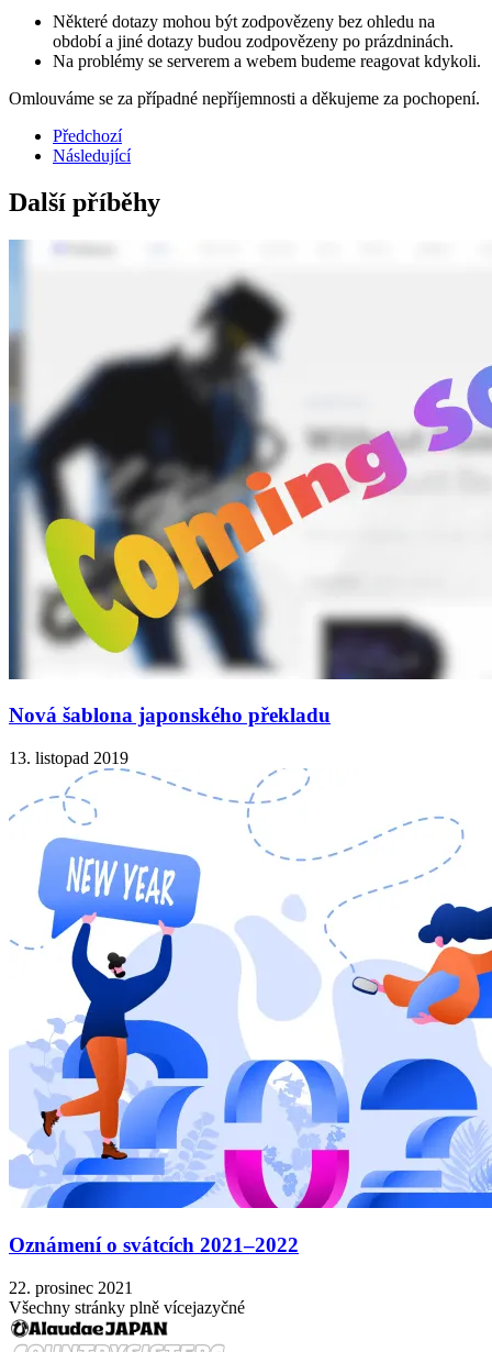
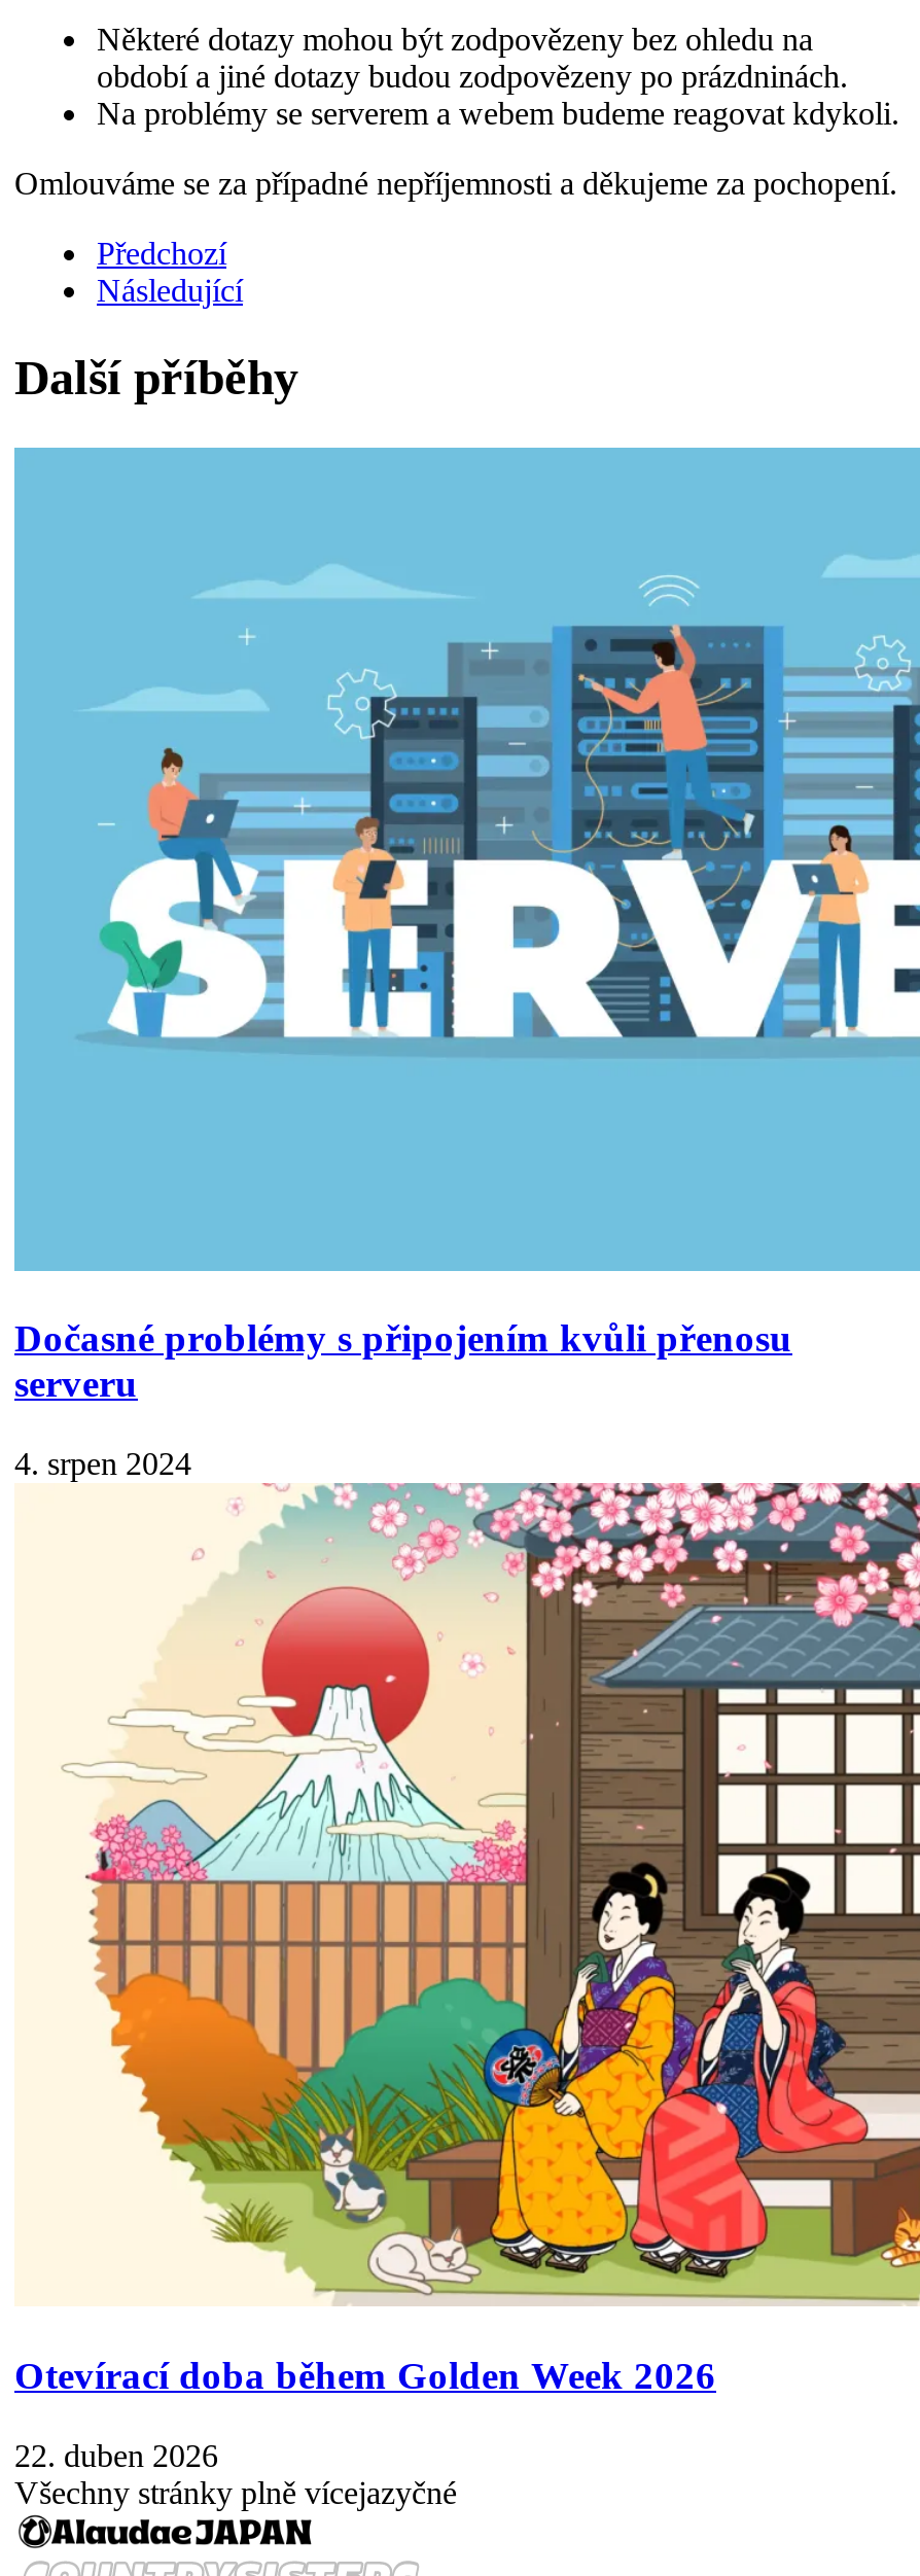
- [image]
- Nová šablona japonského překladu
+ [image]
+ Dočasné problémy s připojením kvůli přenosu
+ serveru

- 13. listopad 2019
+ 4. srpen 2024

- [image]
- Oznámení o svátcích 2021–2022
+ [image]
+ Otevírací doba během Golden Week 2026

- 22. prosinec 2021
+ 22. duben 2026
